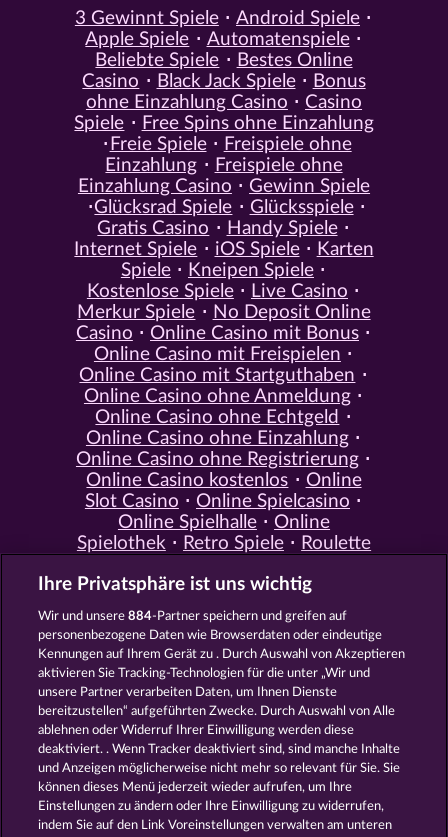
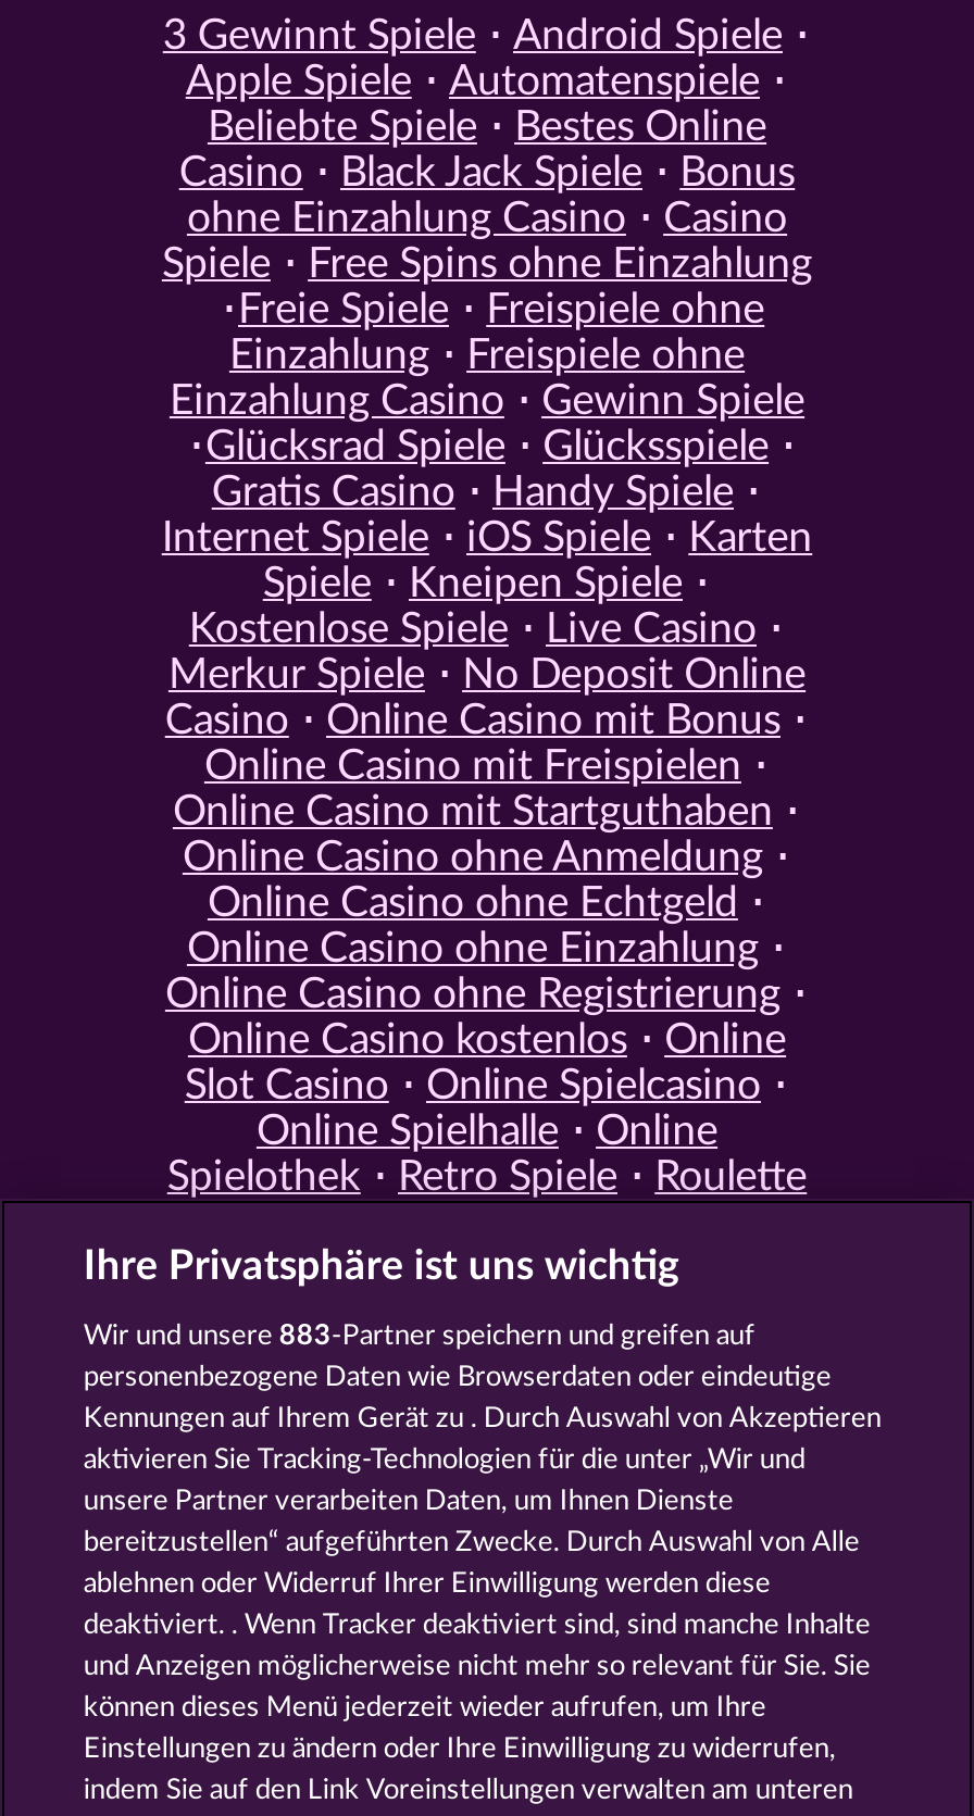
- Wir und unsere 884-Partner speichern und greifen auf
+ Wir und unsere 883-Partner speichern und greifen auf
